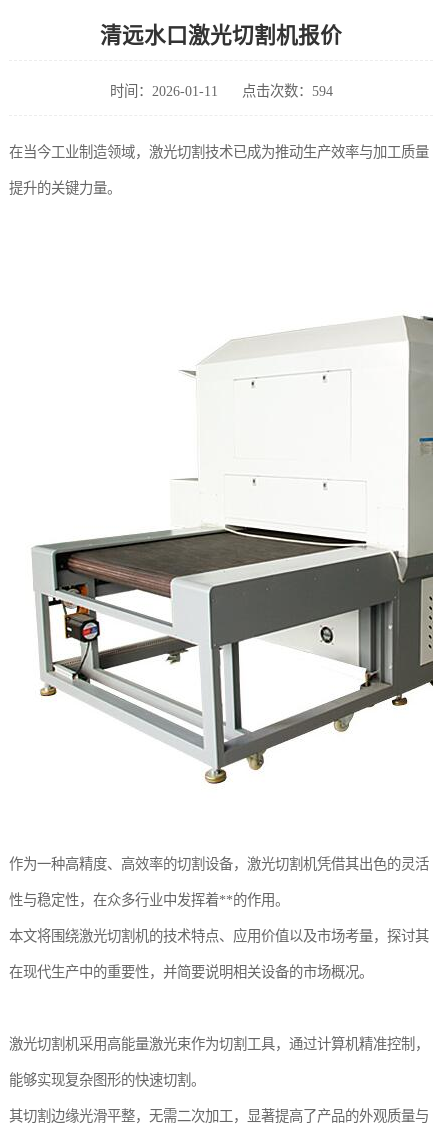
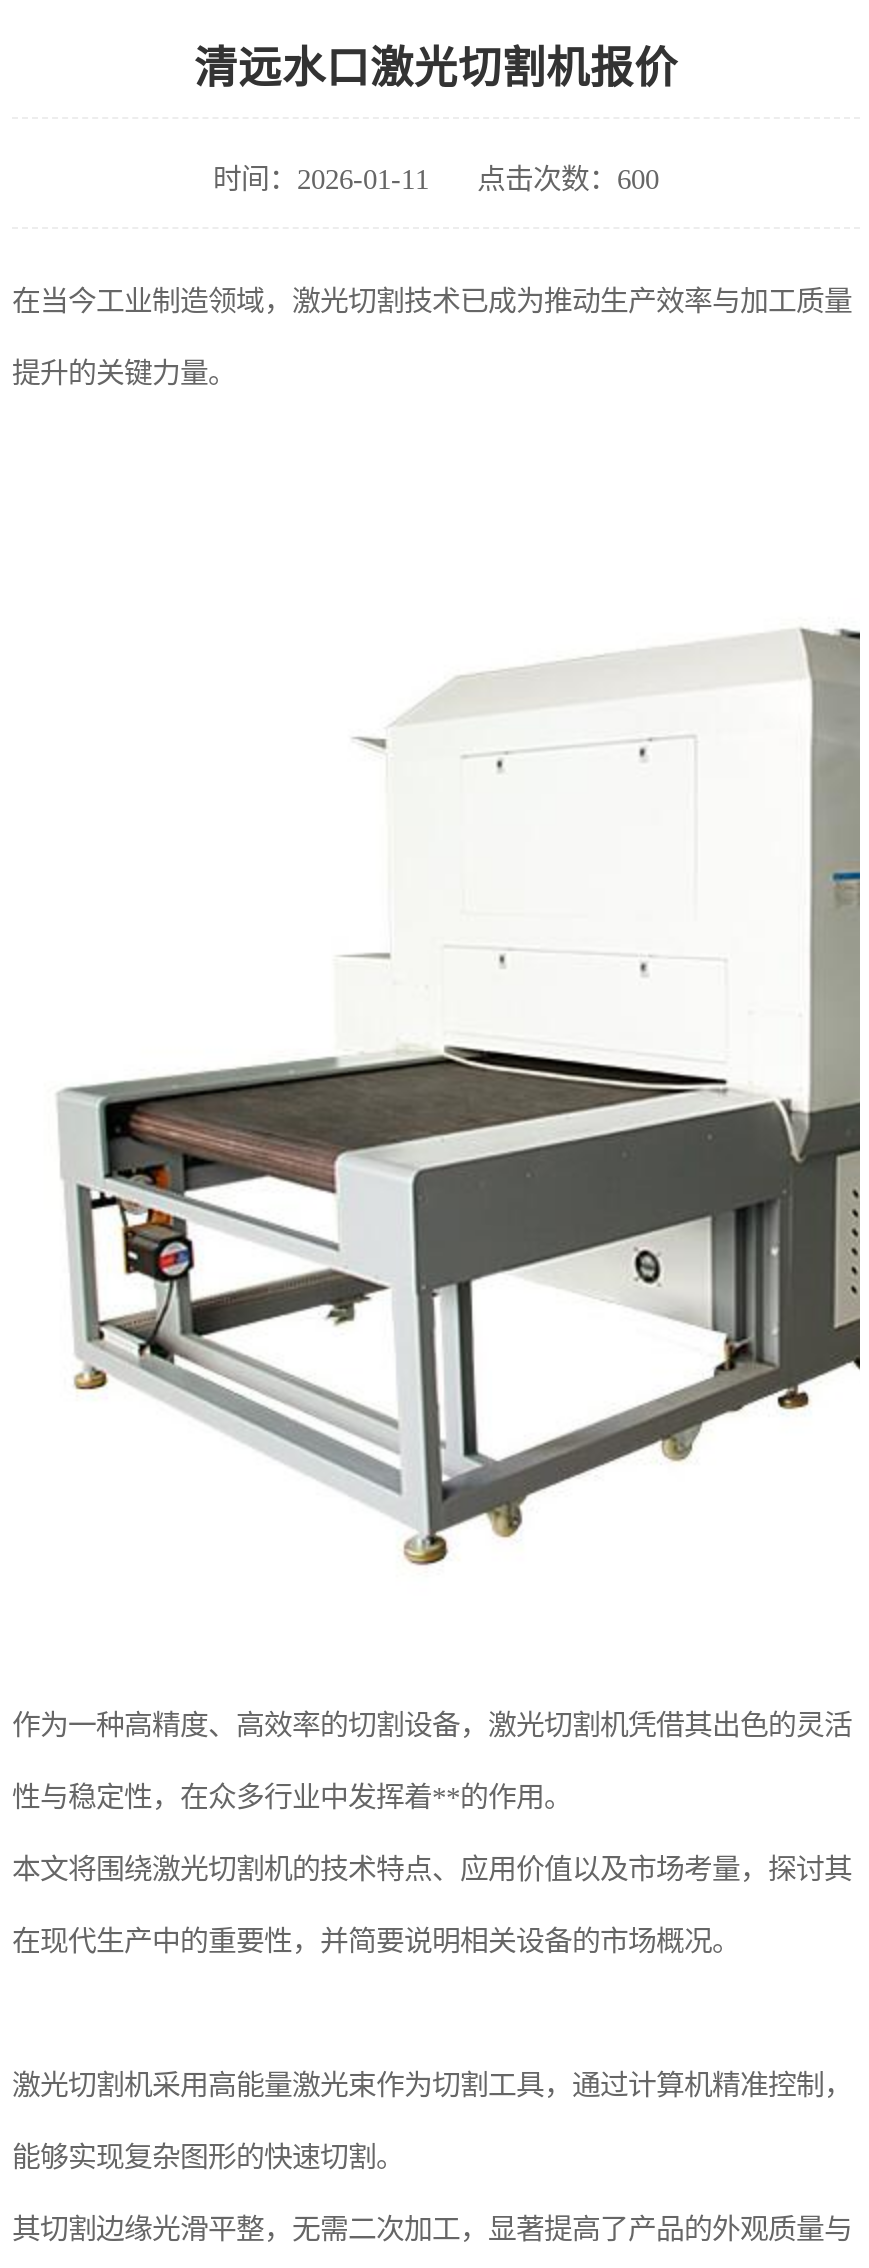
- 时间：2026-01-11 点击次数：594
+ 时间：2026-01-11 点击次数：600
